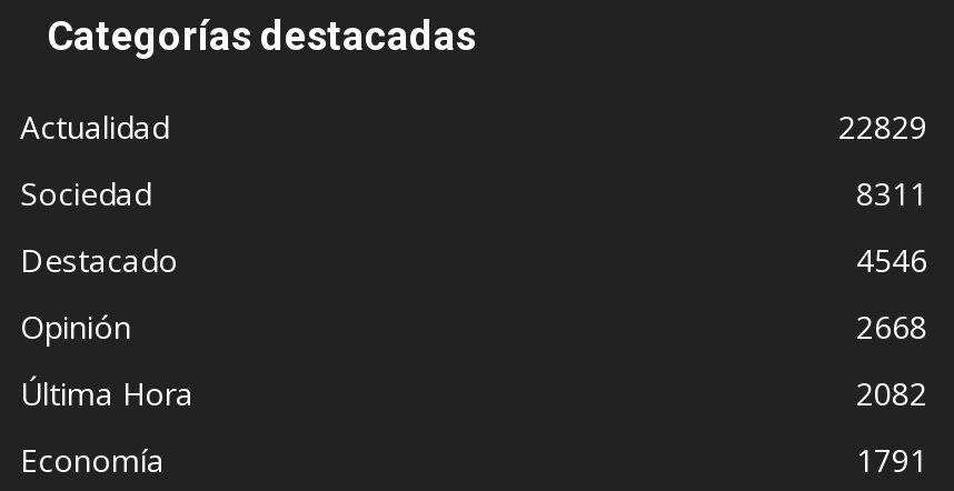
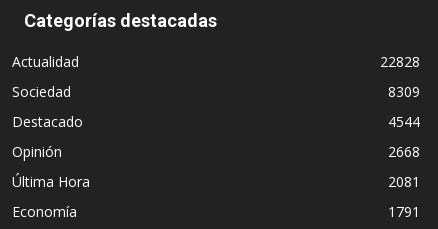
- 22829
+ 22828

- 8311
+ 8309

- 4546
+ 4544

- 2082
+ 2081
